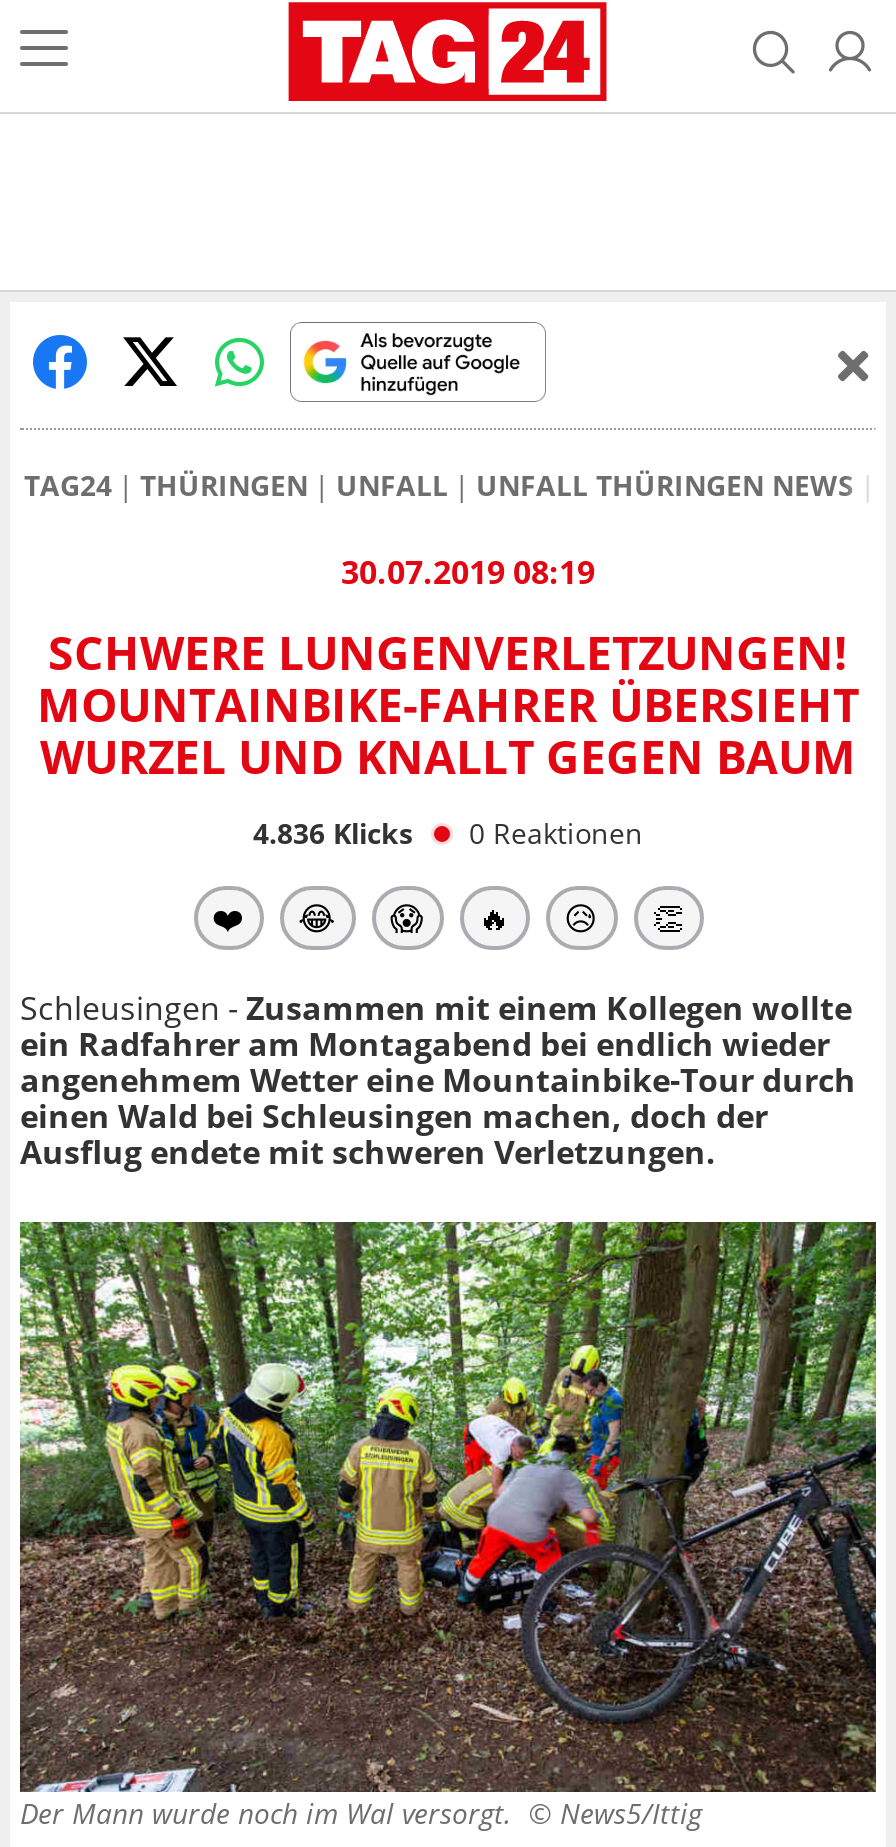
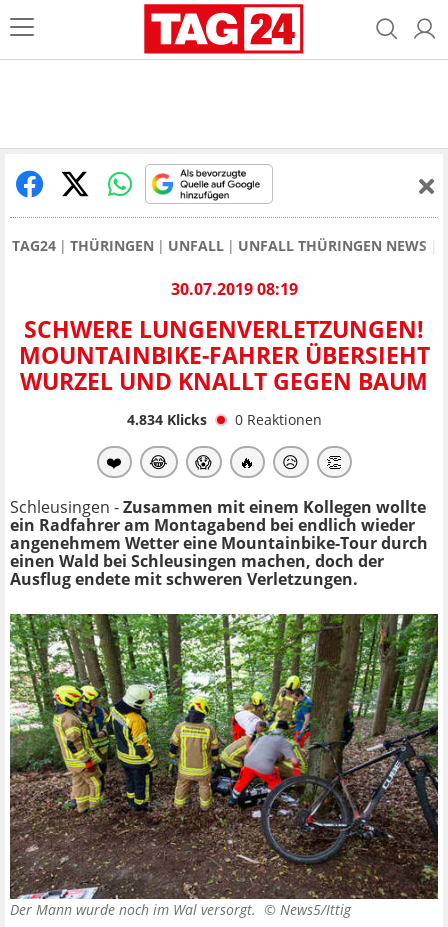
- 4.836 Klicks 0 Reaktionen
+ 4.834 Klicks 0 Reaktionen
